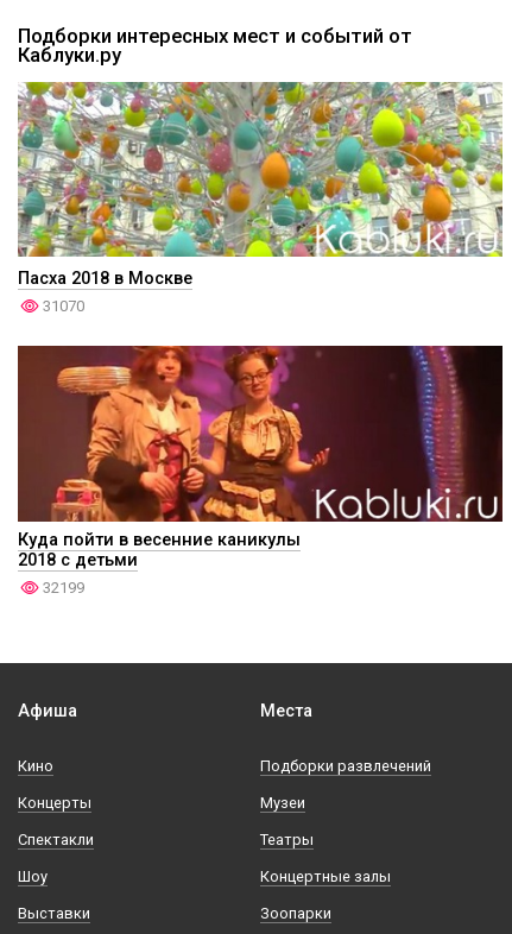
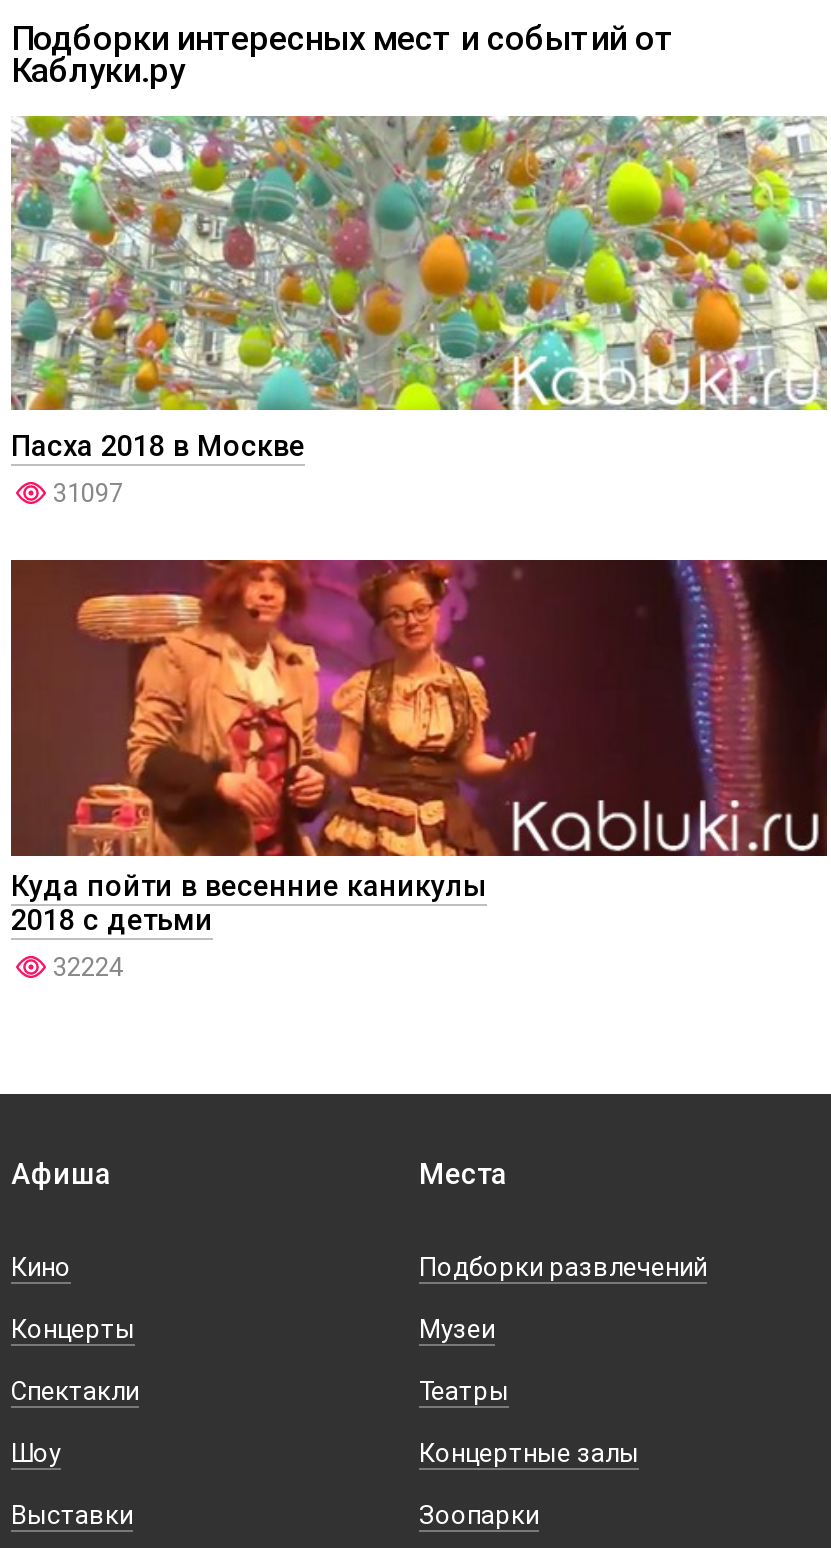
- 31070
+ 31097

- 32199
+ 32224
